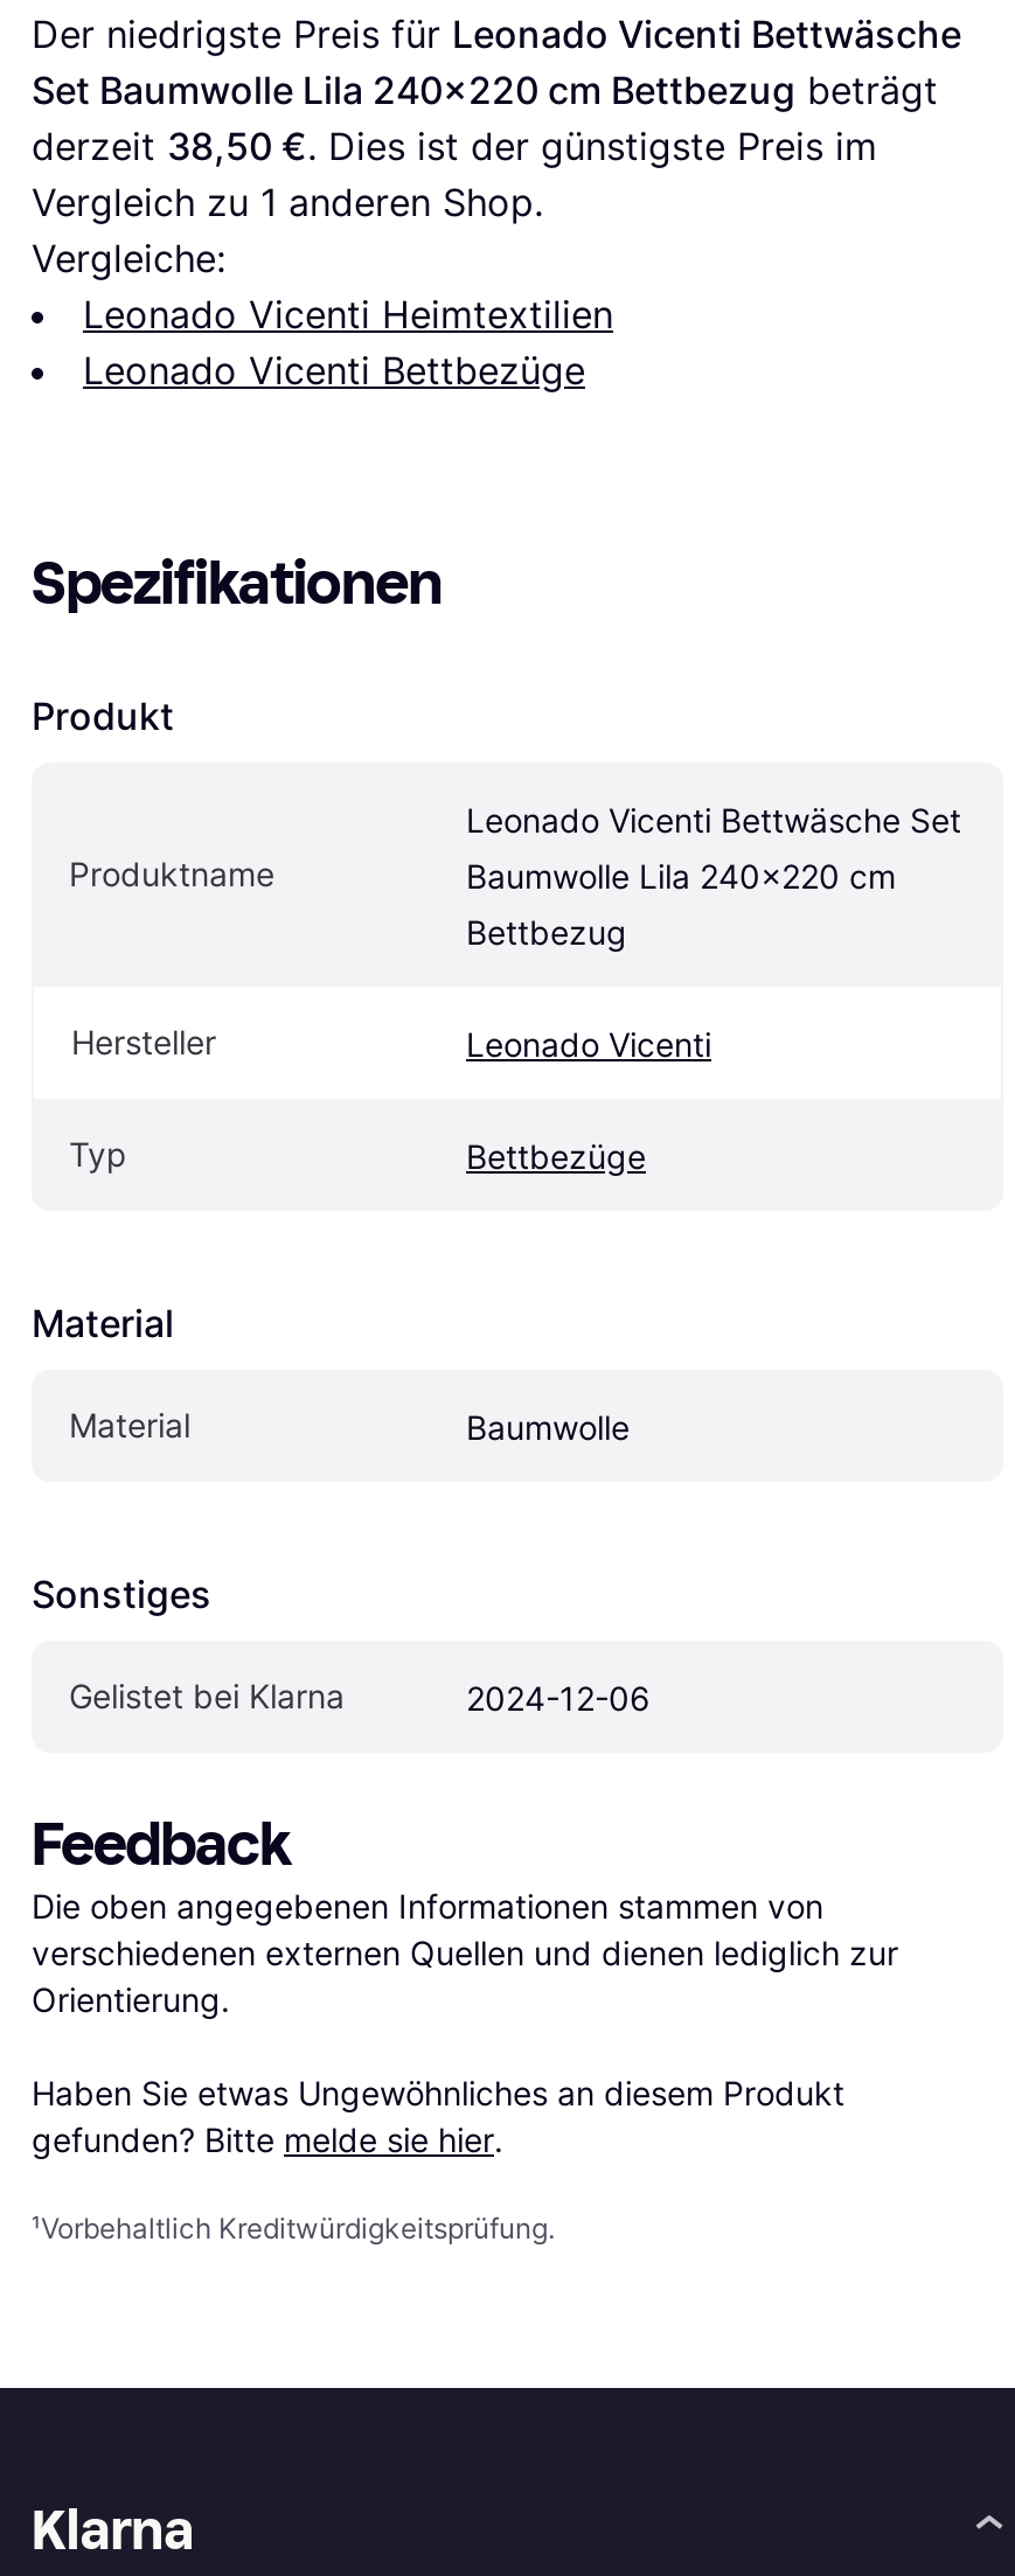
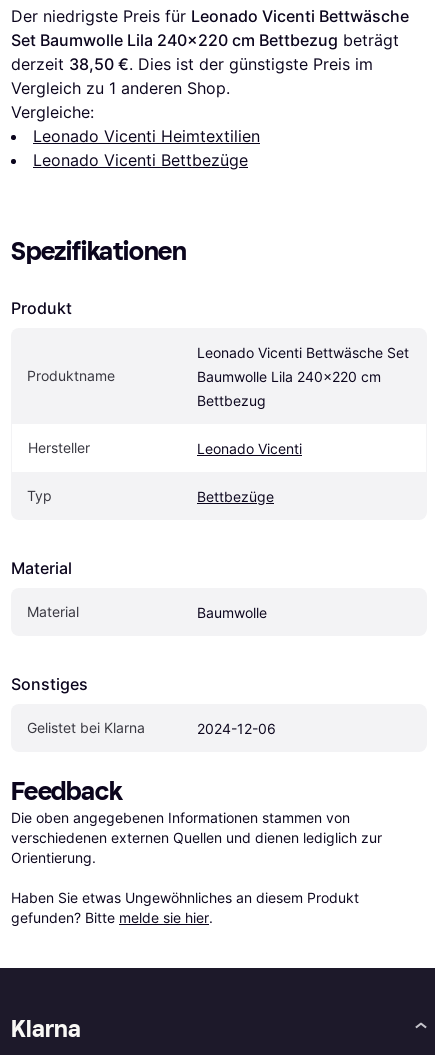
- ¹Vorbehaltlich Kreditwürdigkeitsprüfung.
